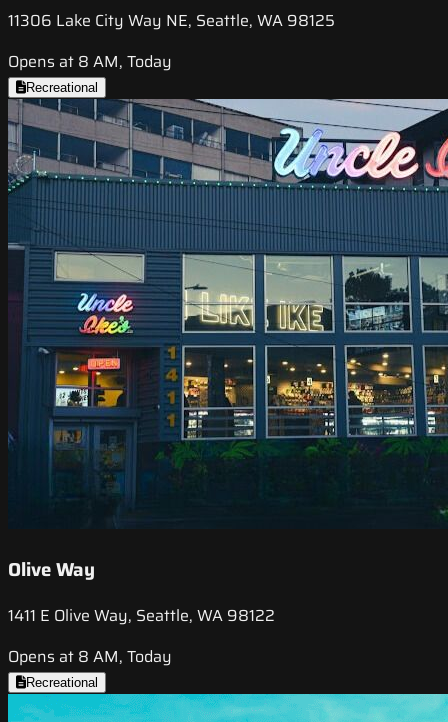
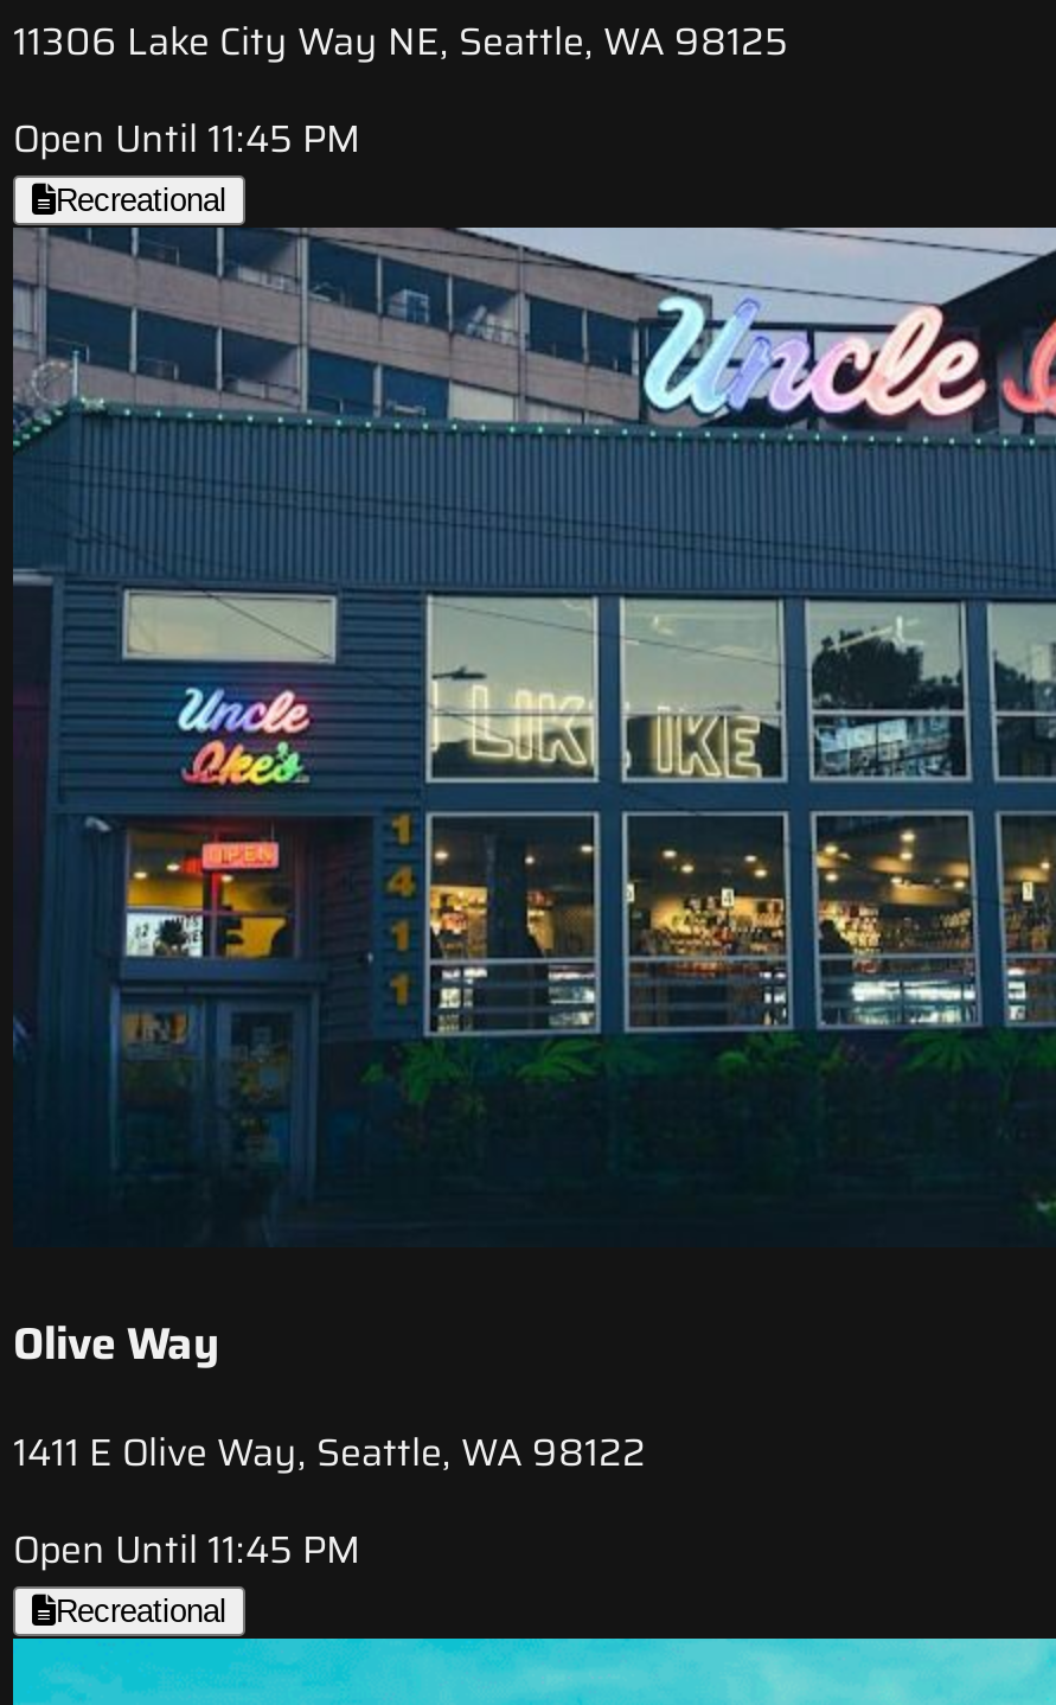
- Opens at 8 AM, Today
+ Open Until 11:45 PM

- Opens at 8 AM, Today
+ Open Until 11:45 PM
